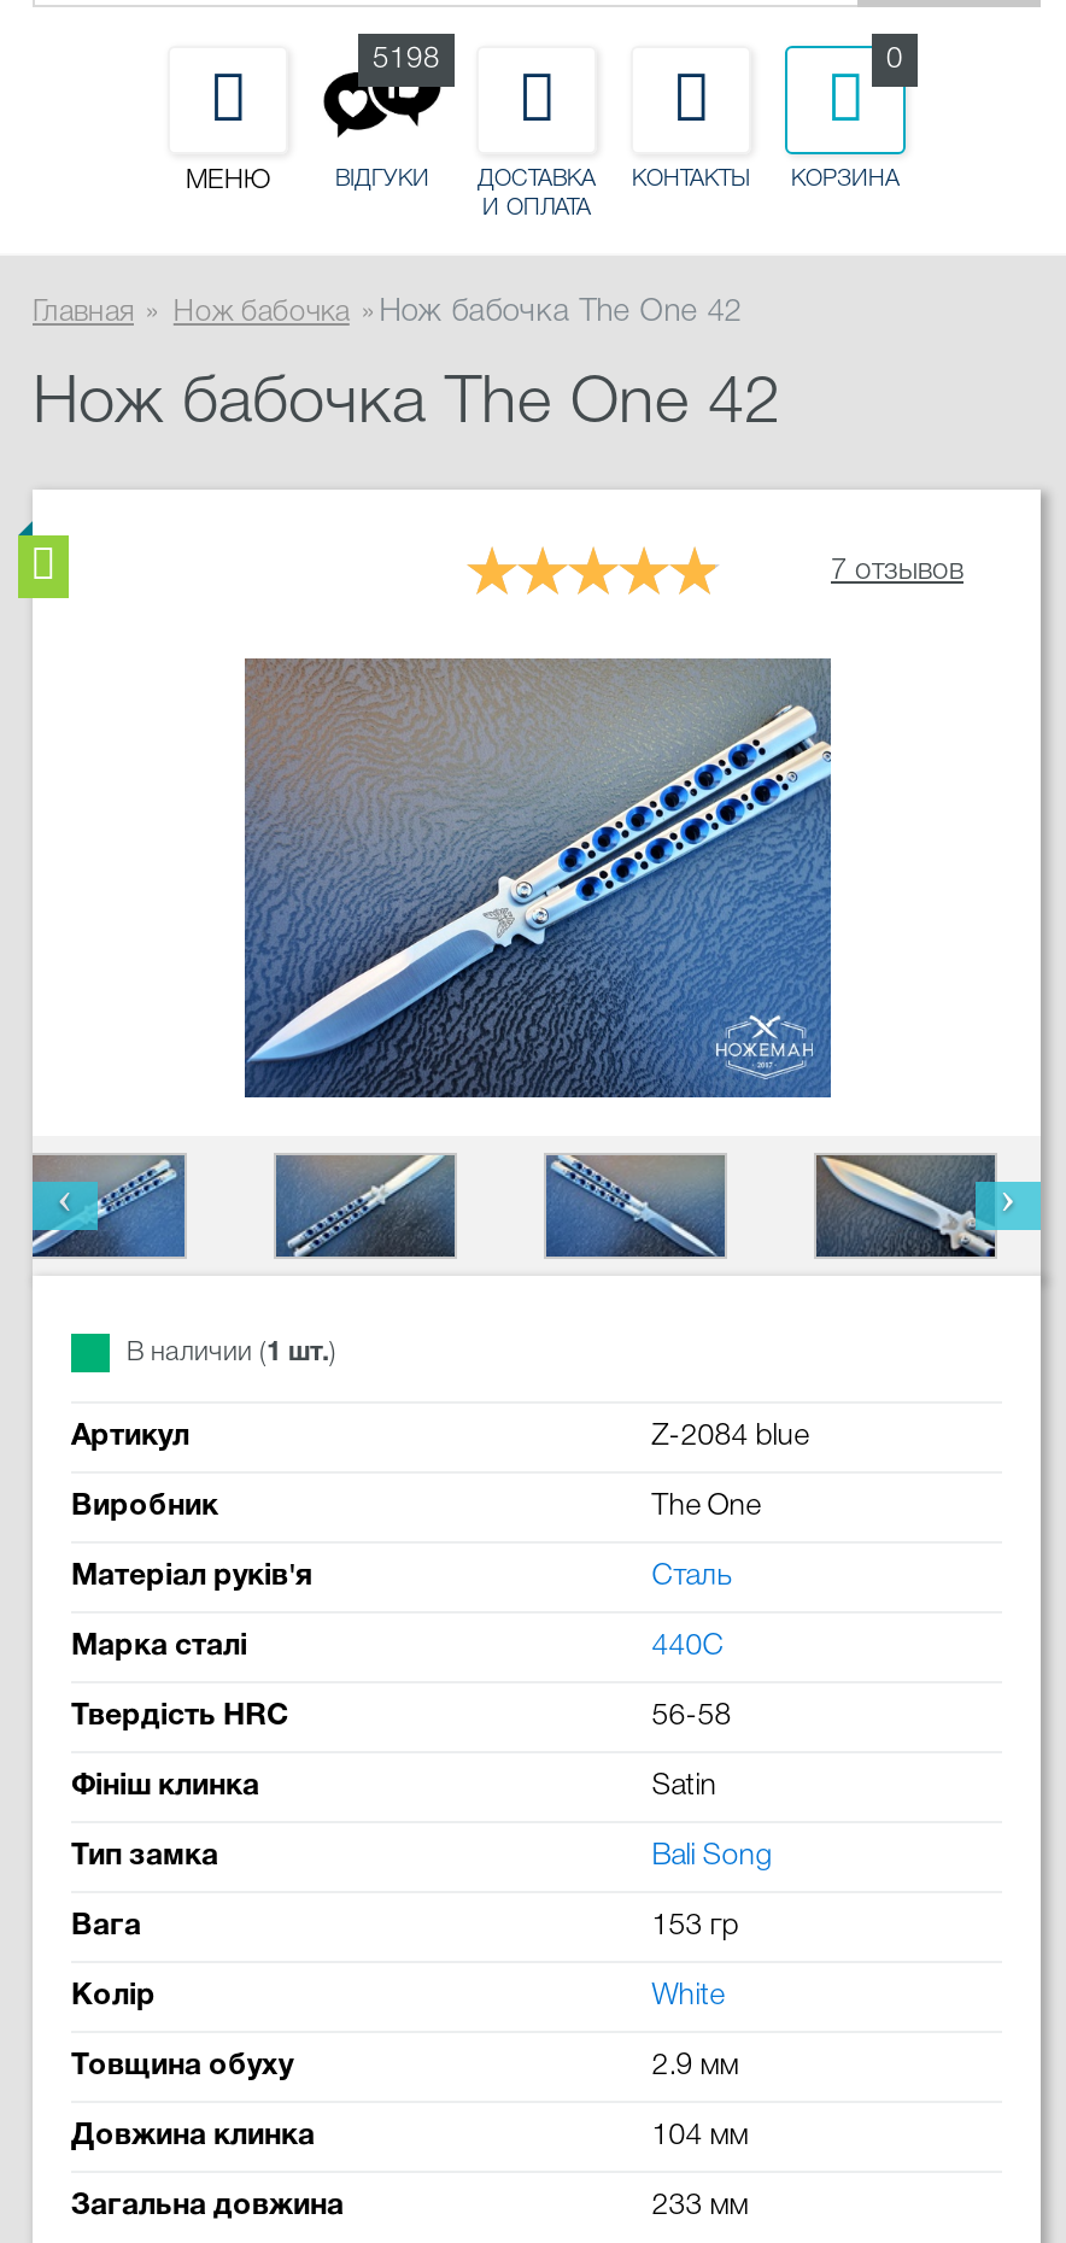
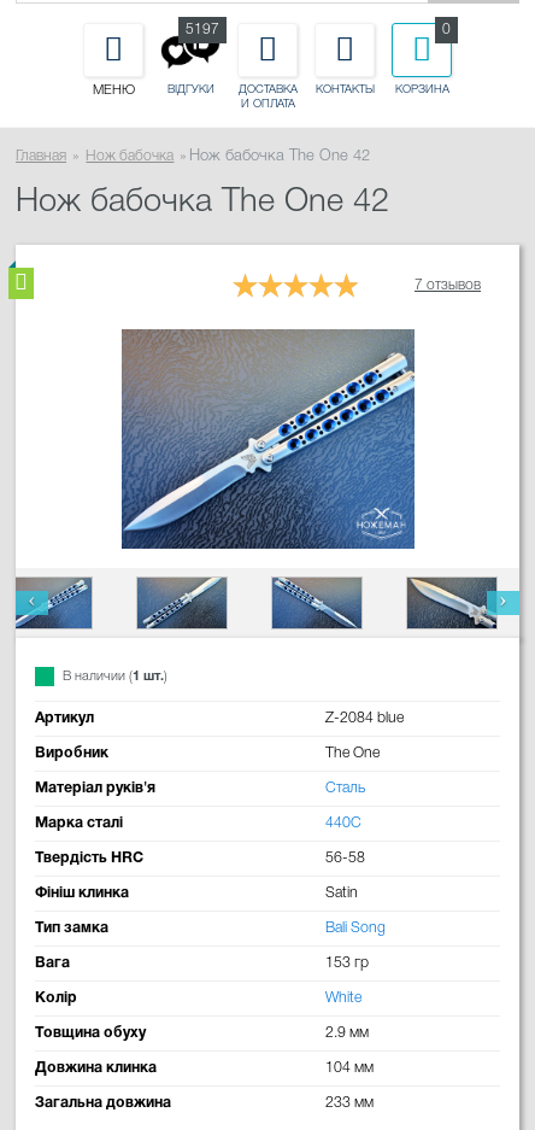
- 5198
+ 5197
